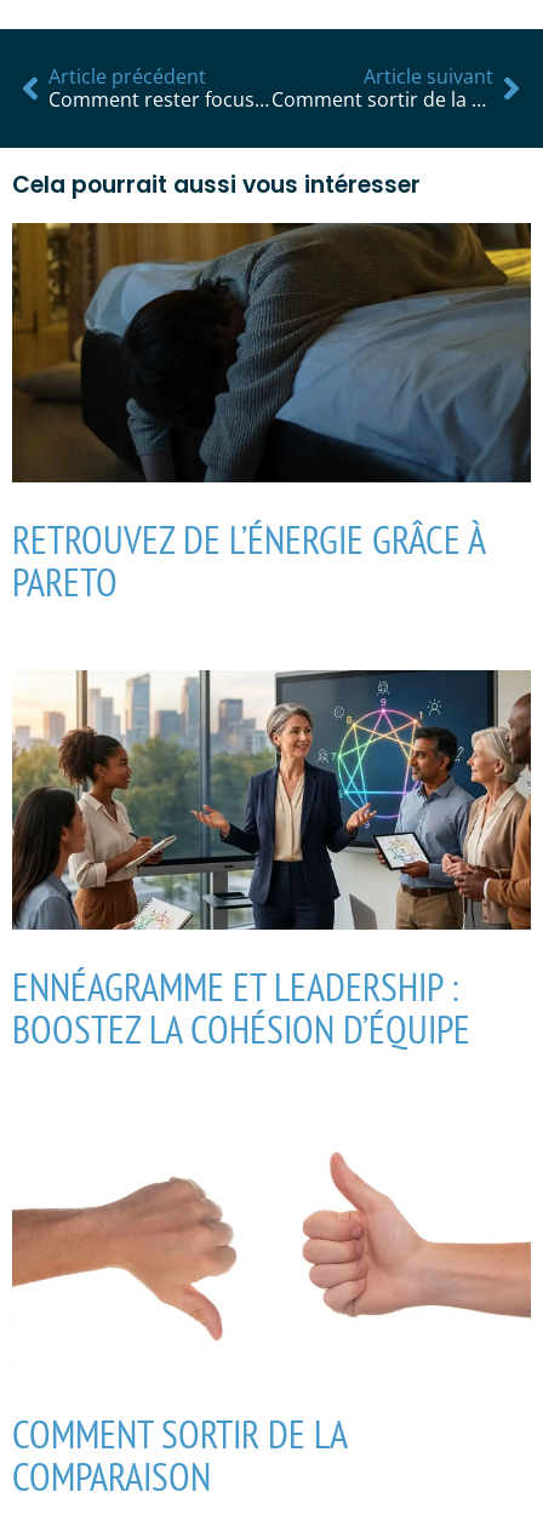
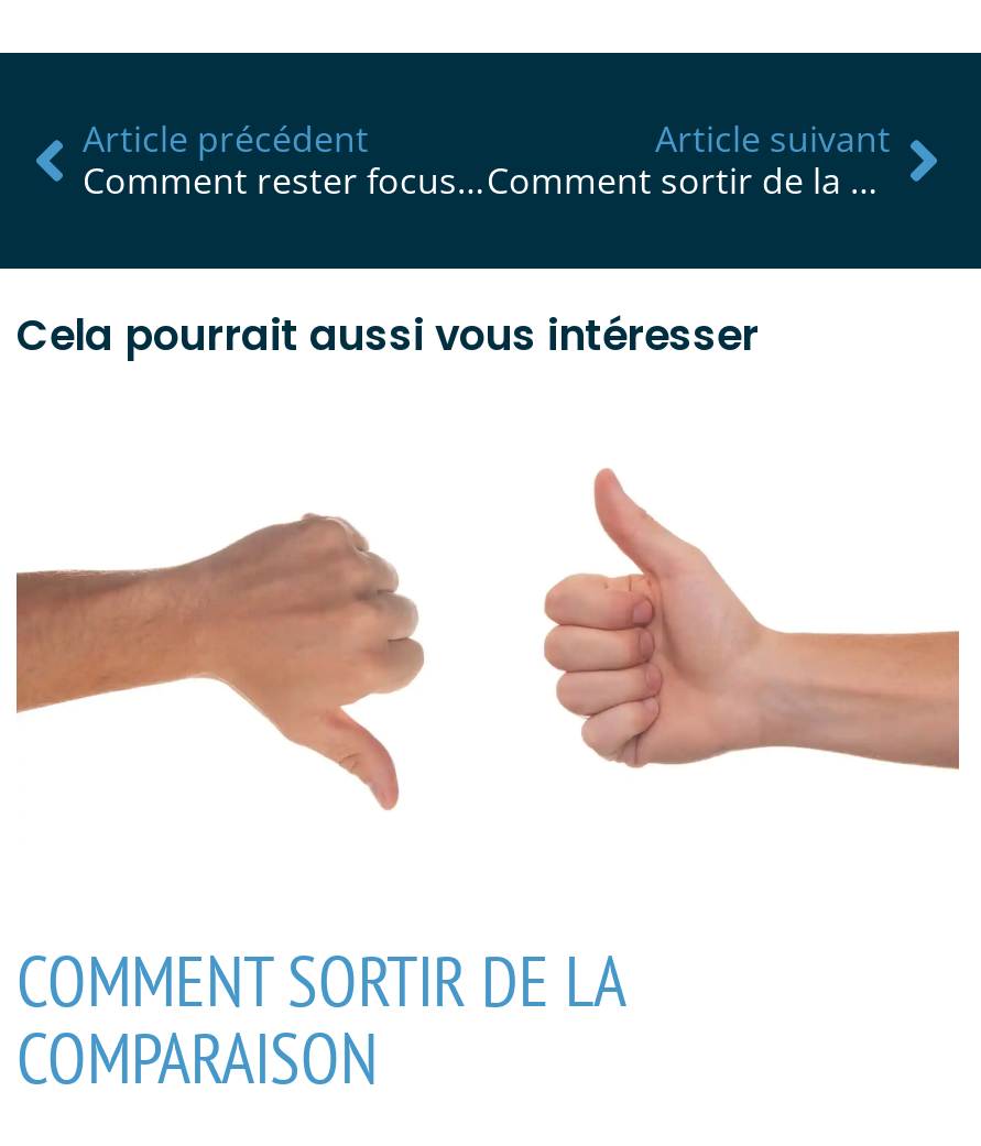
- [image]
- RETROUVEZ DE L’ÉNERGIE GRÂCE À
- PARETO

- [image]
- ENNÉAGRAMME ET LEADERSHIP :
- BOOSTEZ LA COHÉSION D’ÉQUIPE
